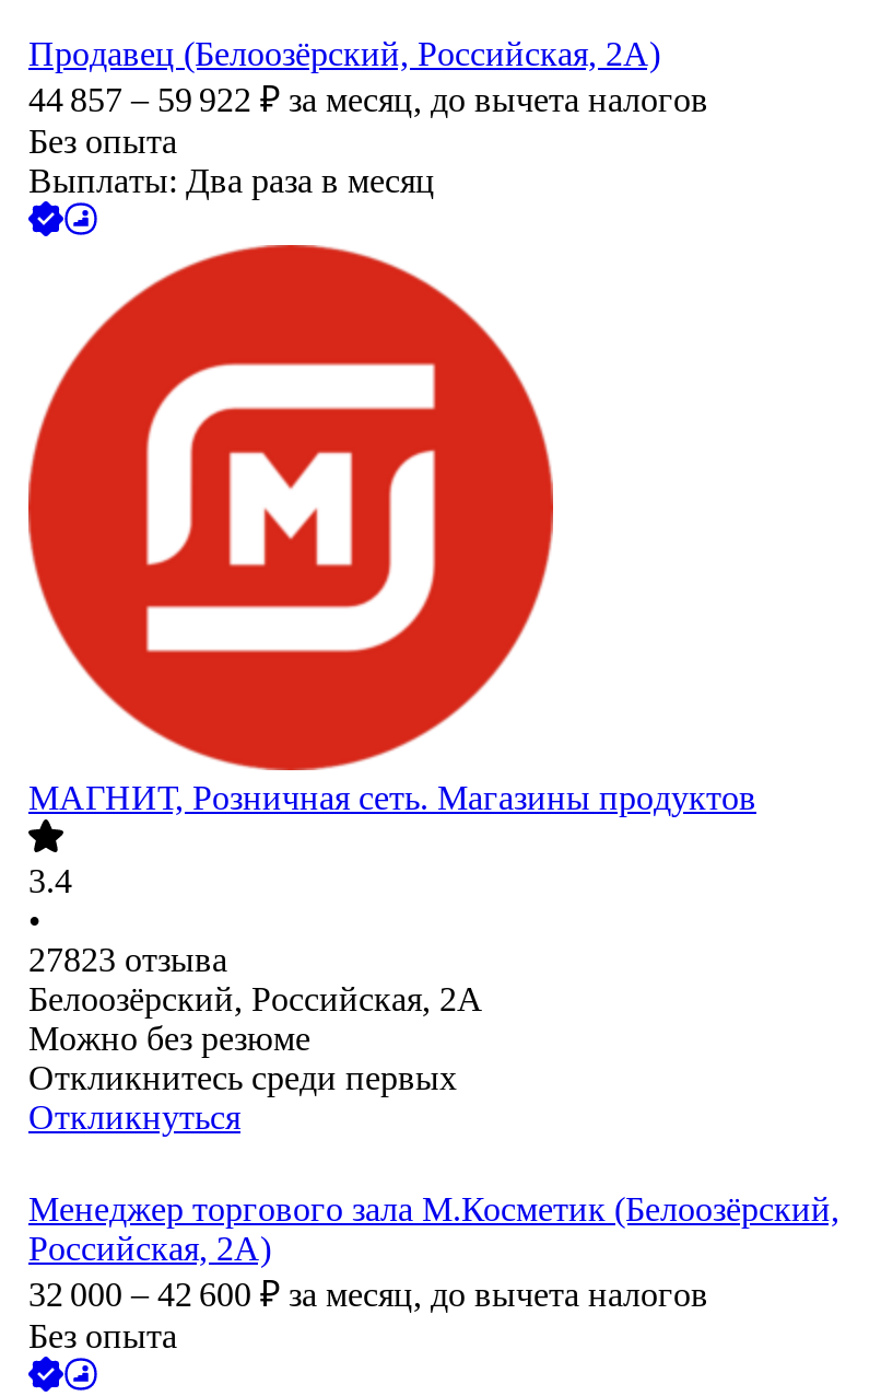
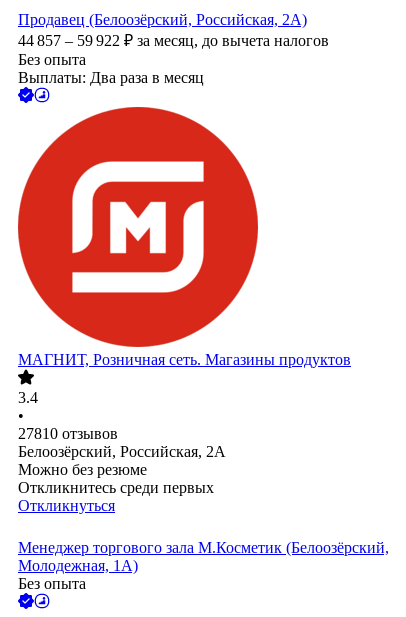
- 27823 отзыва
+ 27810 отзывов

- Российская, 2А)
- 32 000 – 42 600 ₽ за месяц, до вычета налогов
+ Молодежная, 1А)
